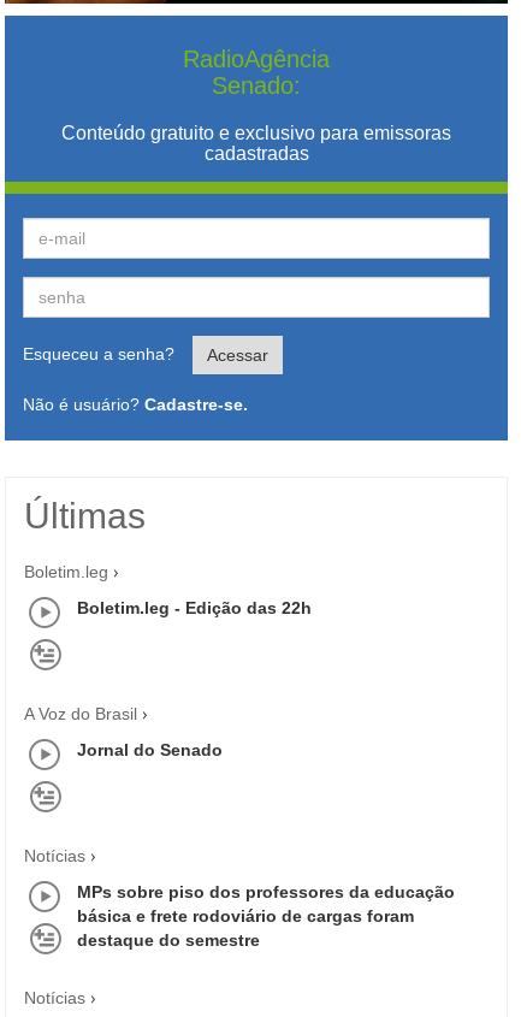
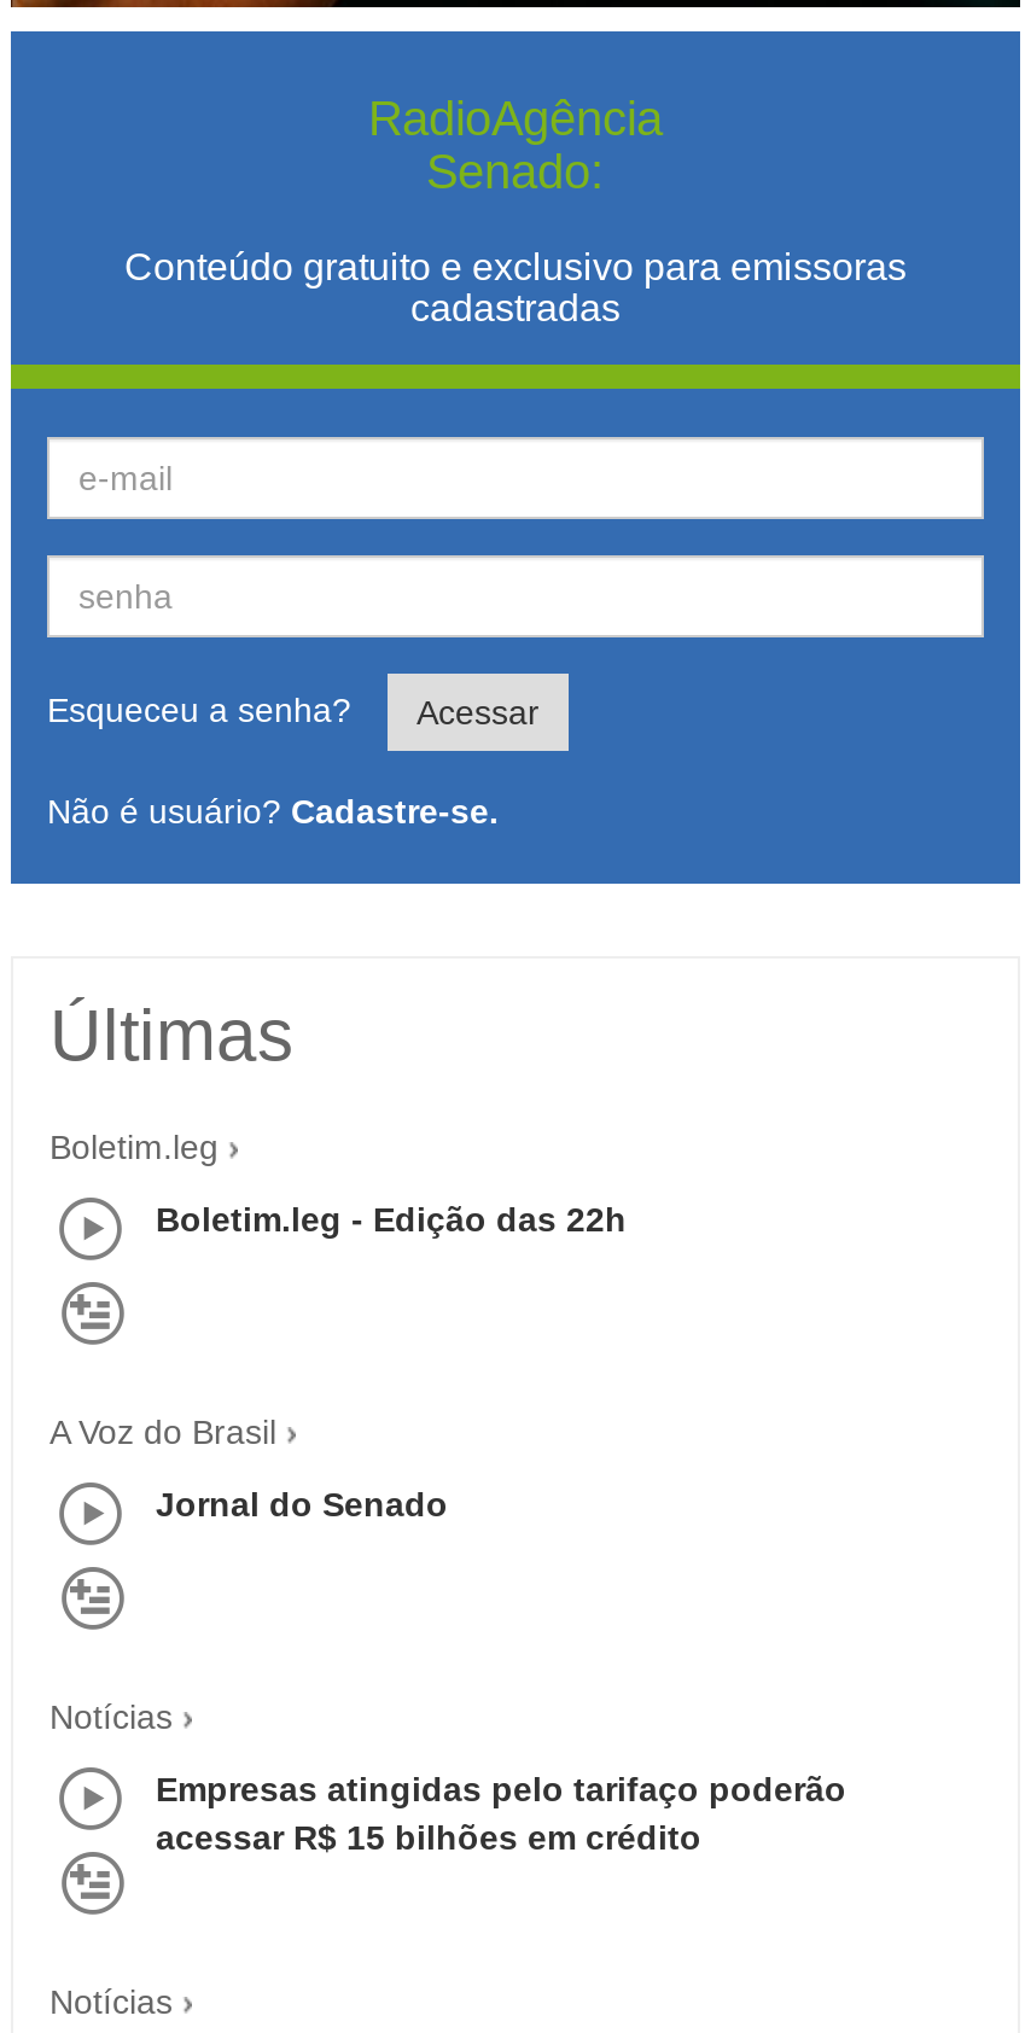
- MPs sobre piso dos professores da educação
- básica e frete rodoviário de cargas foram
- destaque do semestre
+ Empresas atingidas pelo tarifaço poderão
+ acessar R$ 15 bilhões em crédito
